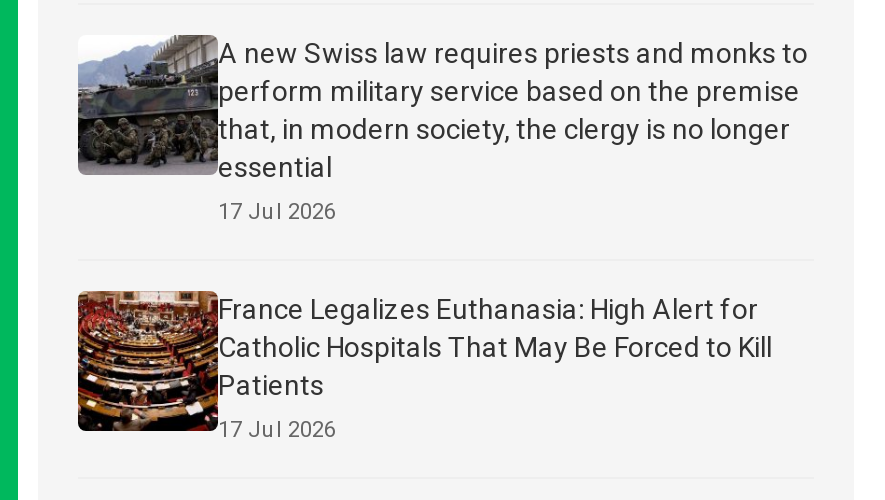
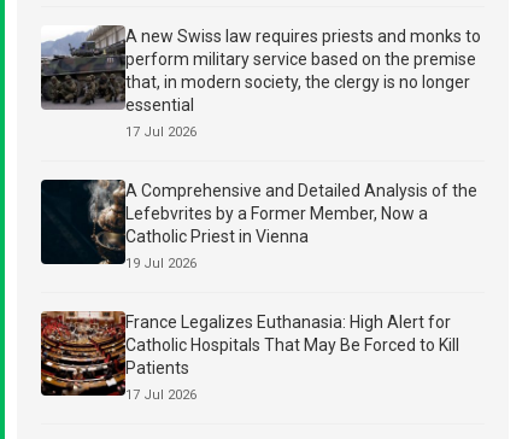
+ [image]
+ A Comprehensive and Detailed Analysis of the
+ Lefebvrites by a Former Member, Now a
+ Catholic Priest in Vienna
+ 19 Jul 2026
